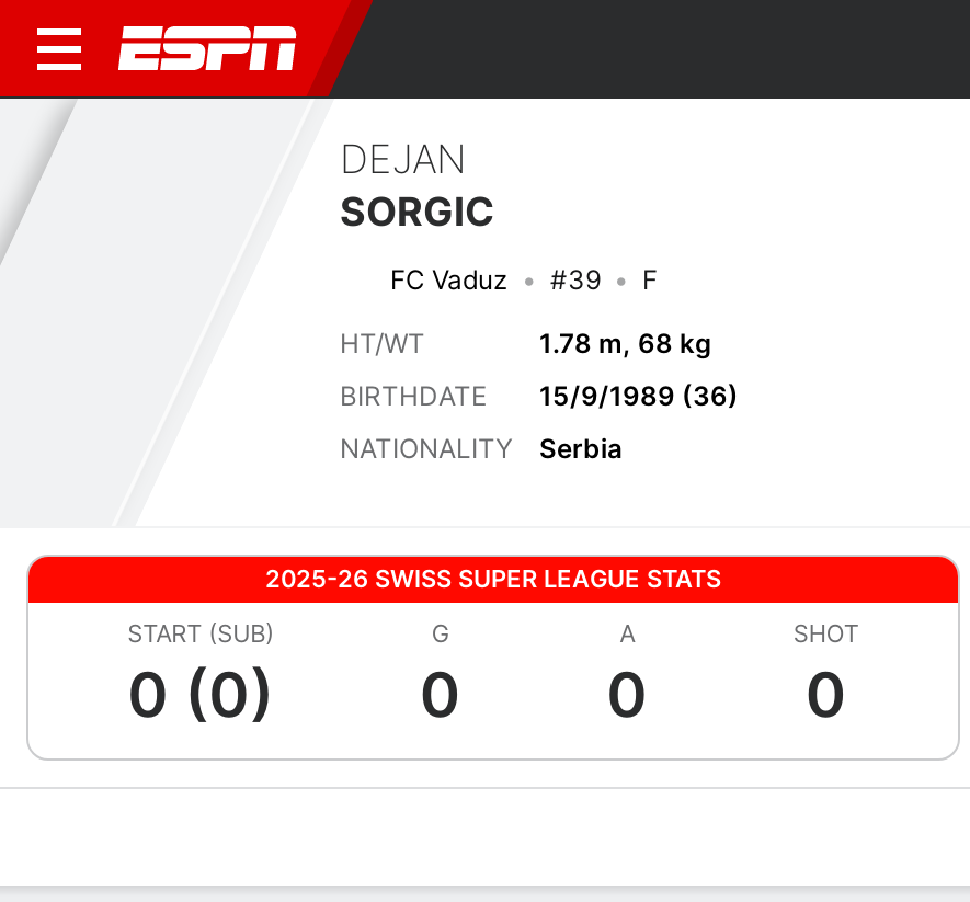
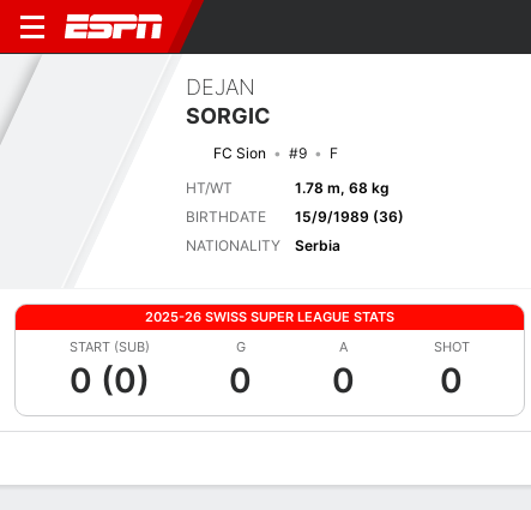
- FC Vaduz
+ FC Sion

- #39
+ #9
